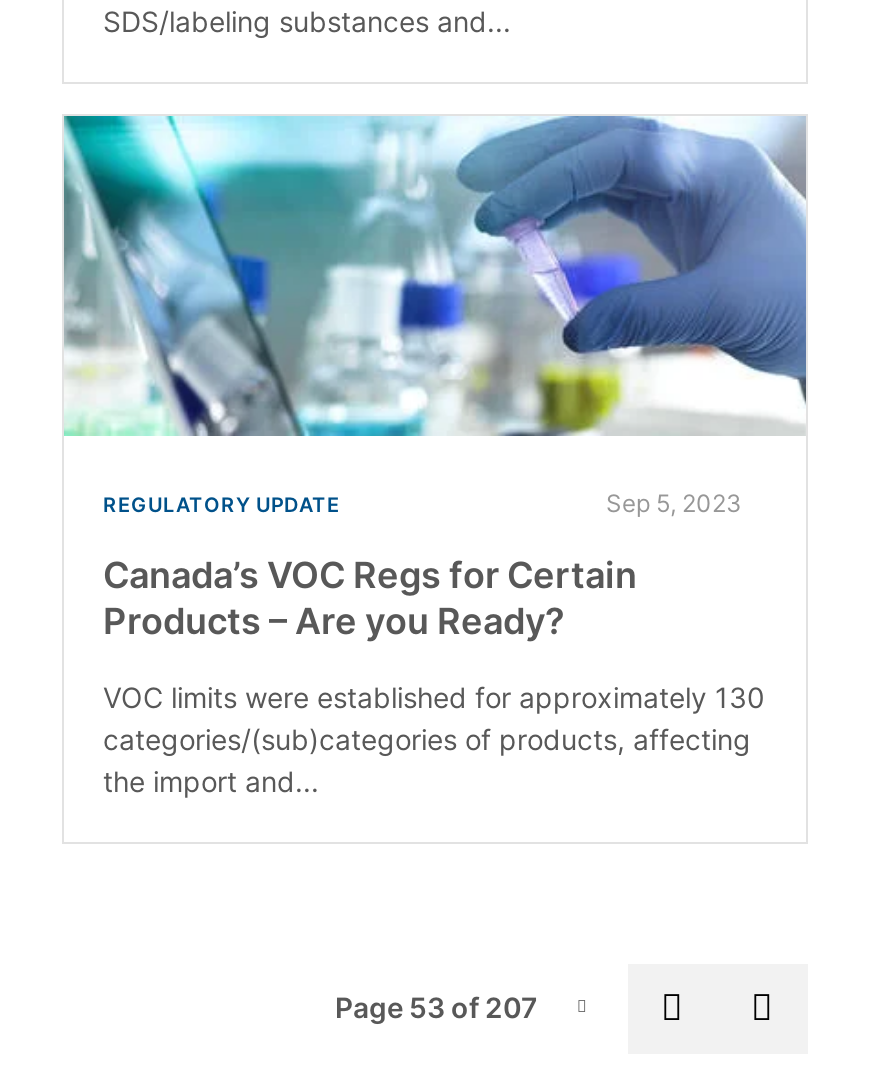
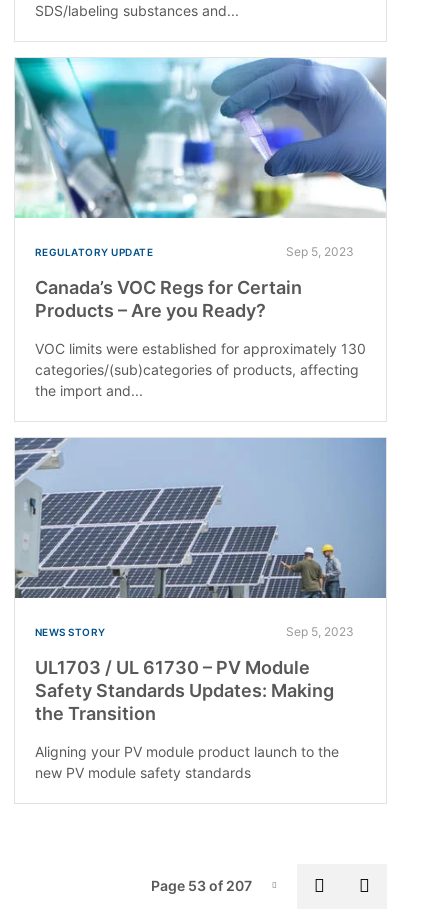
+ [image]
+ NEWS STORY
+ Sep 5, 2023
+ UL1703 / UL 61730 – PV Module
+ Safety Standards Updates: Making
+ the Transition
+ Aligning your PV module product launch to the
+ new PV module safety standards
